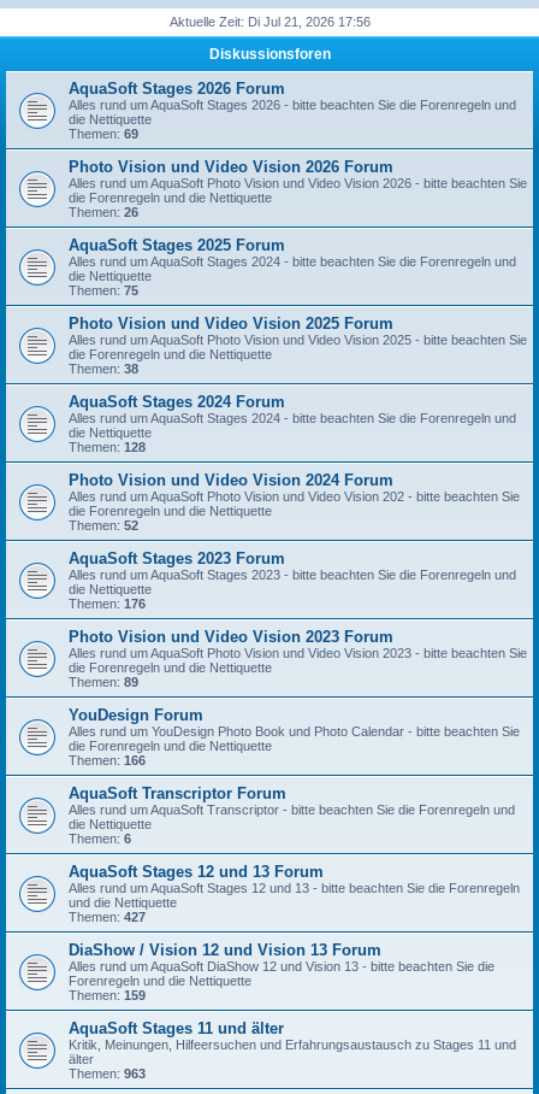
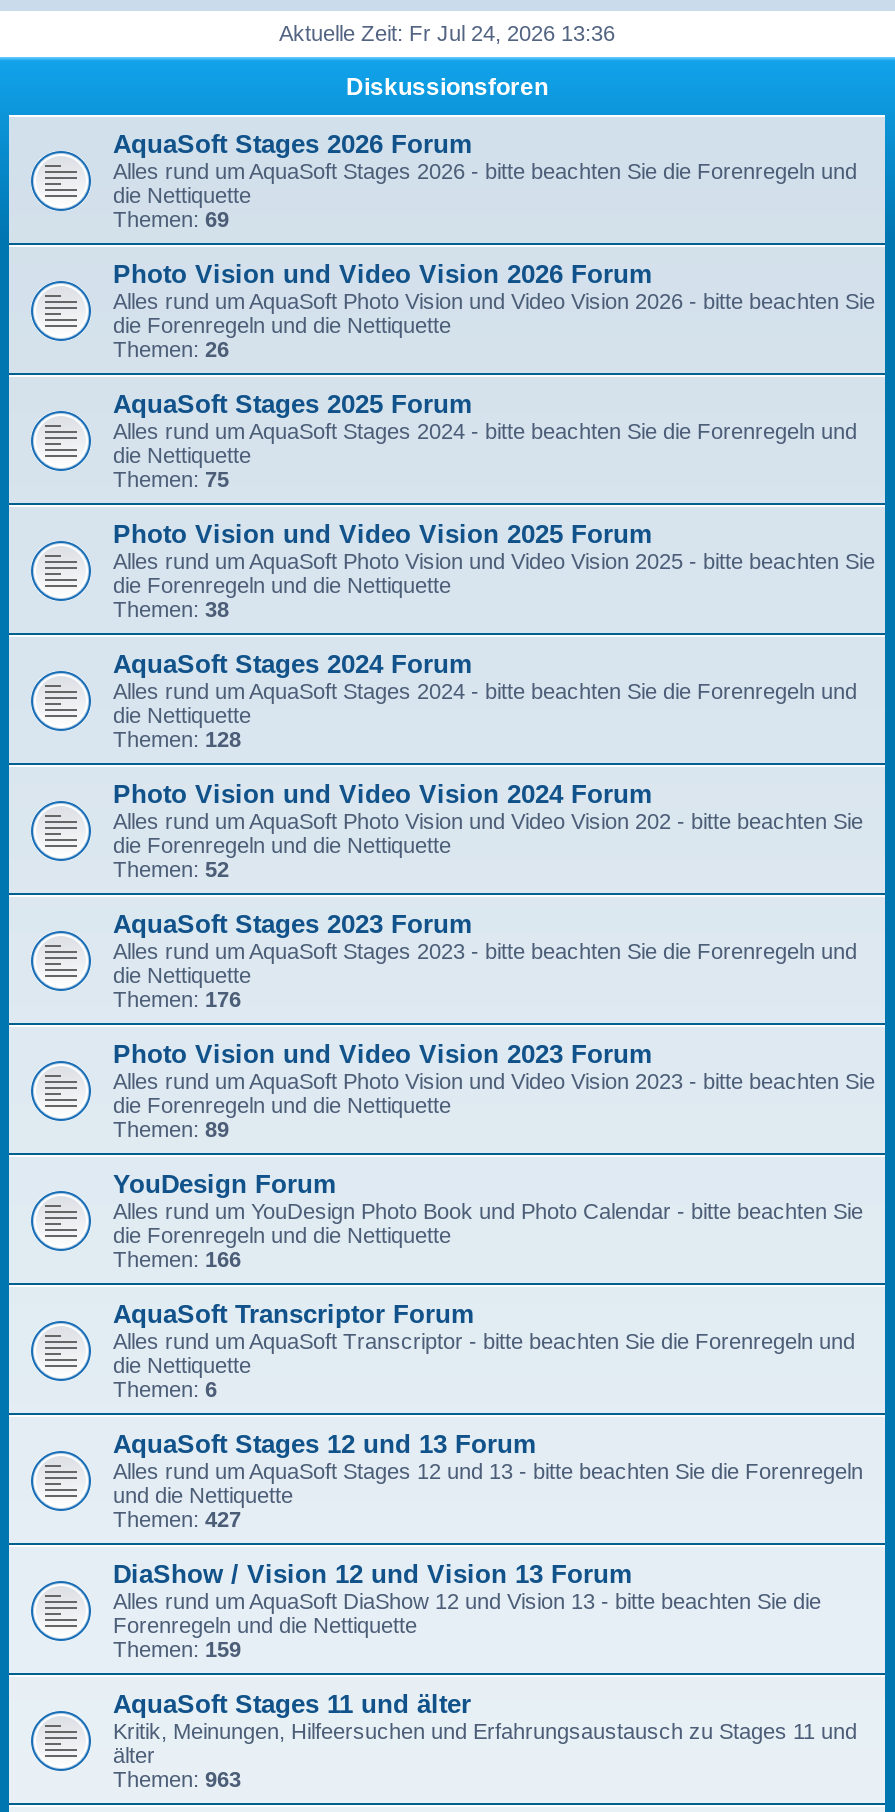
- Aktuelle Zeit: Di Jul 21, 2026 17:56
+ Aktuelle Zeit: Fr Jul 24, 2026 13:36
